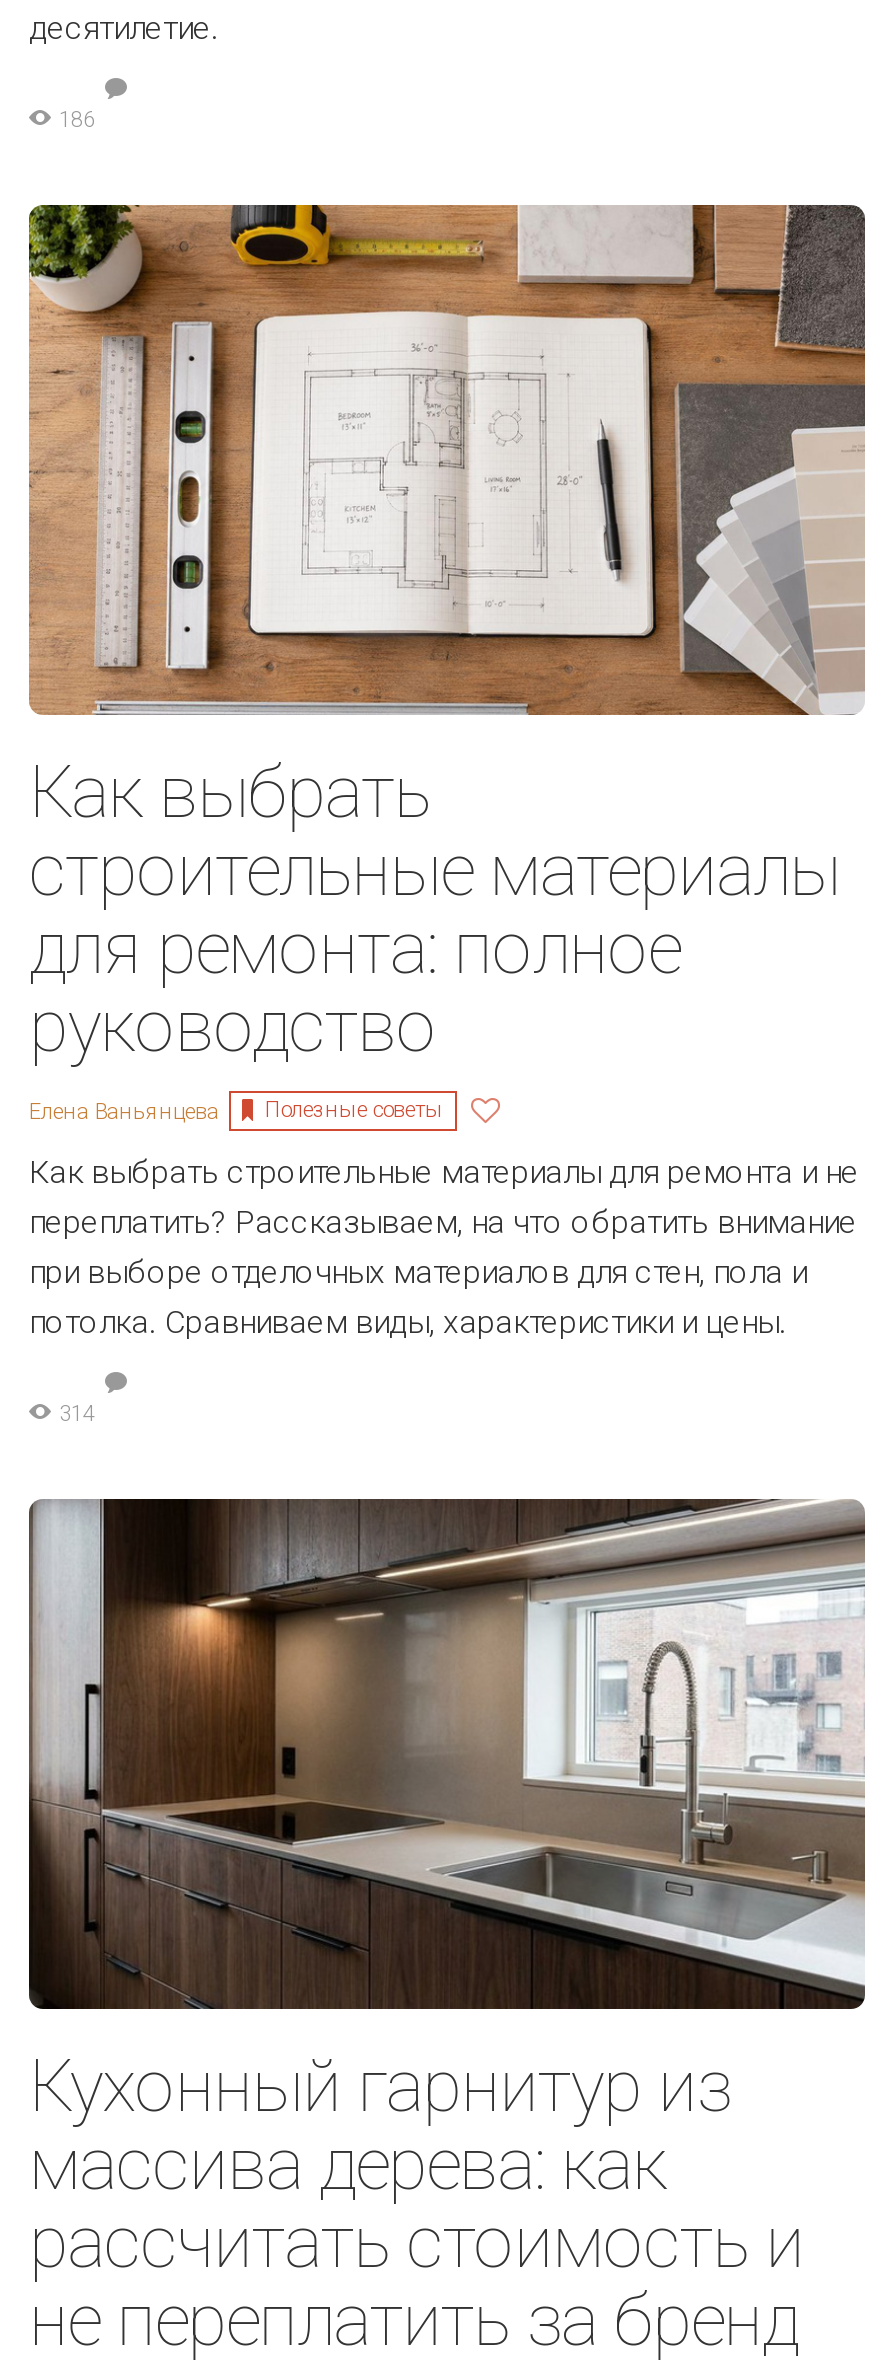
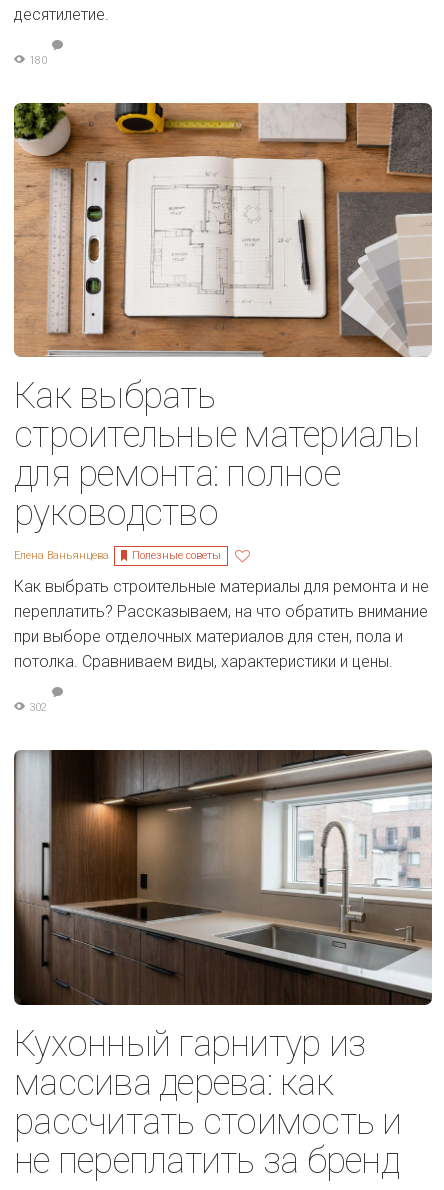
- 186
+ 180

- 314
+ 302
